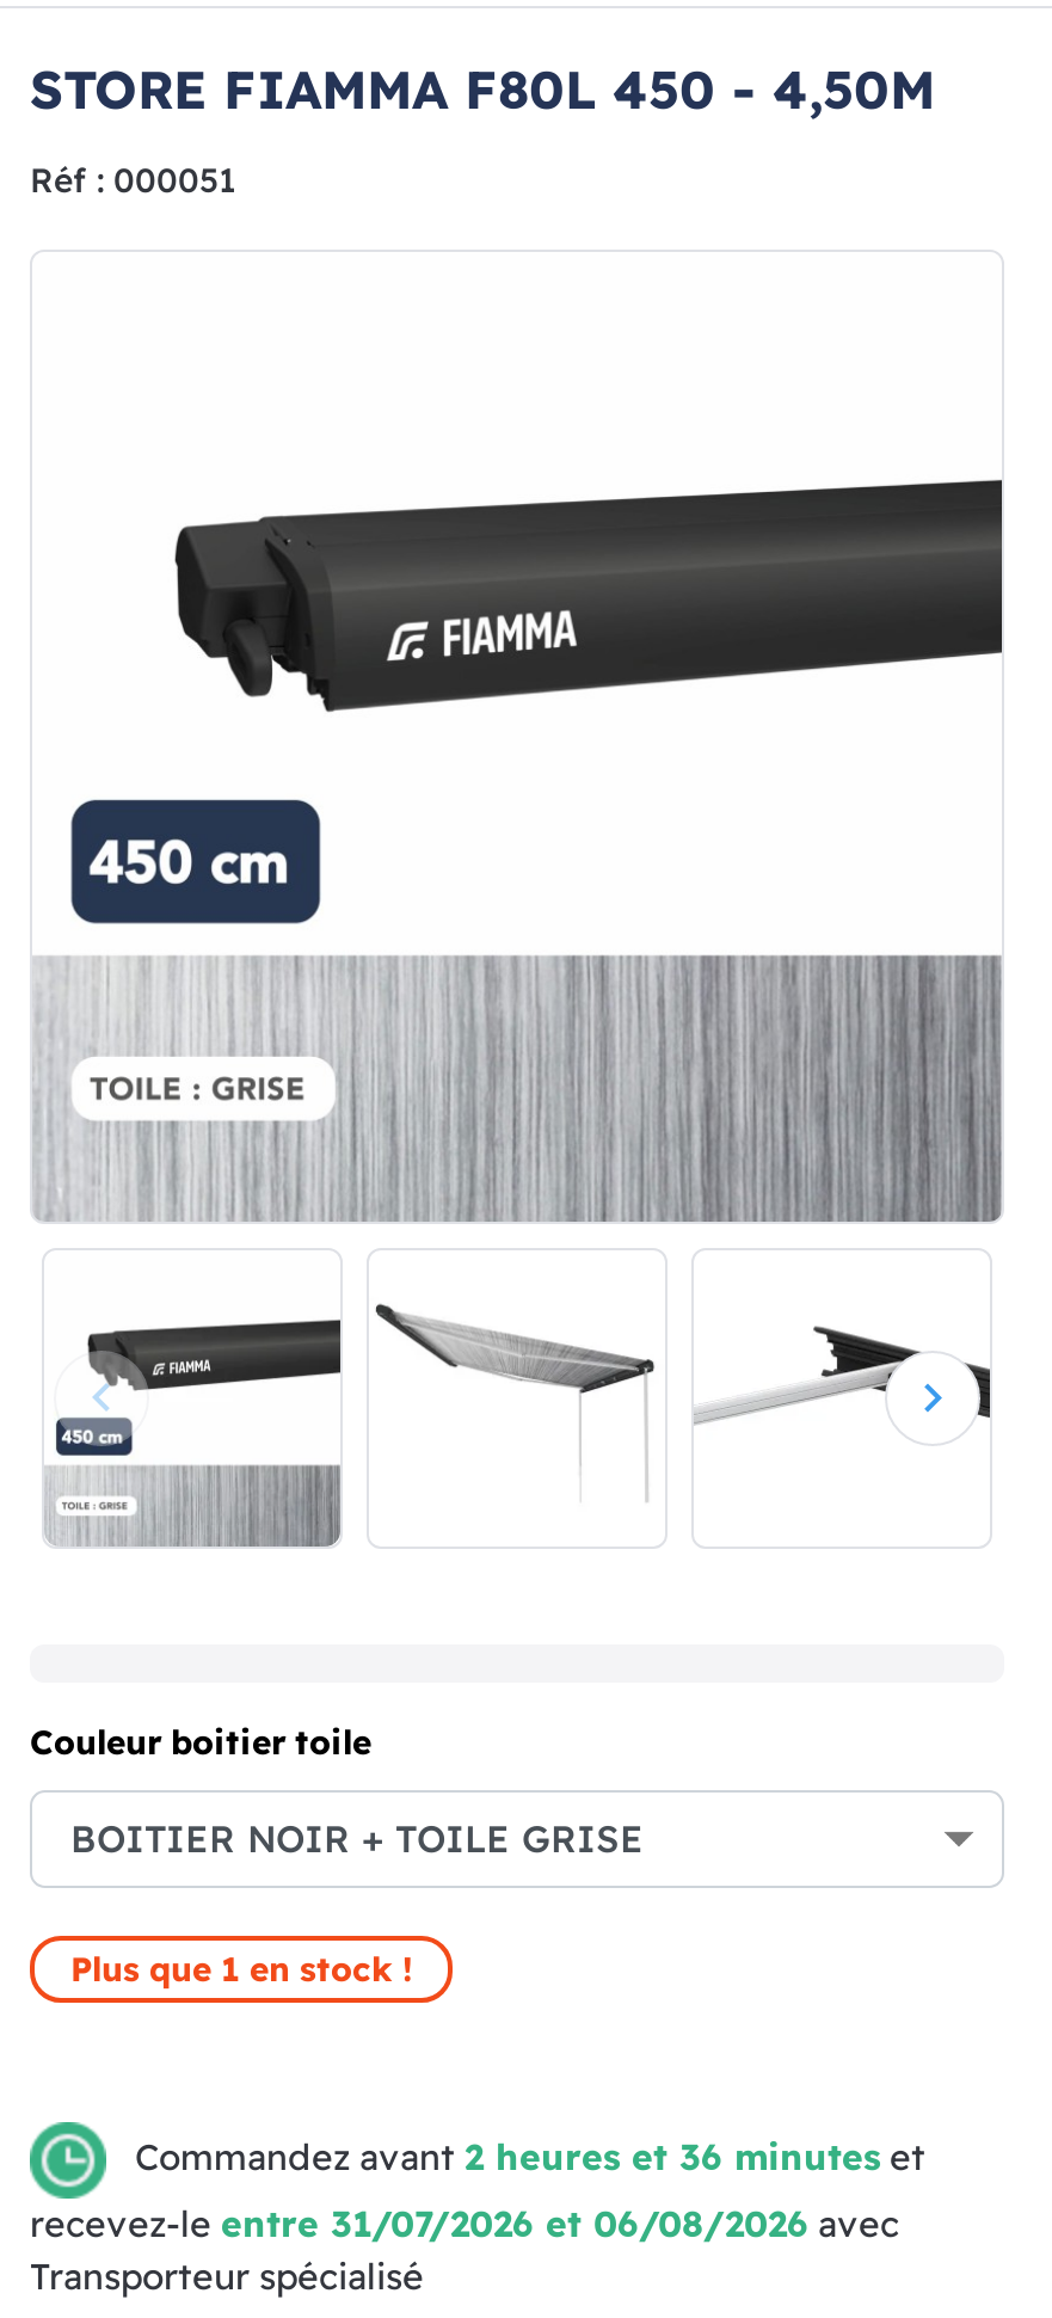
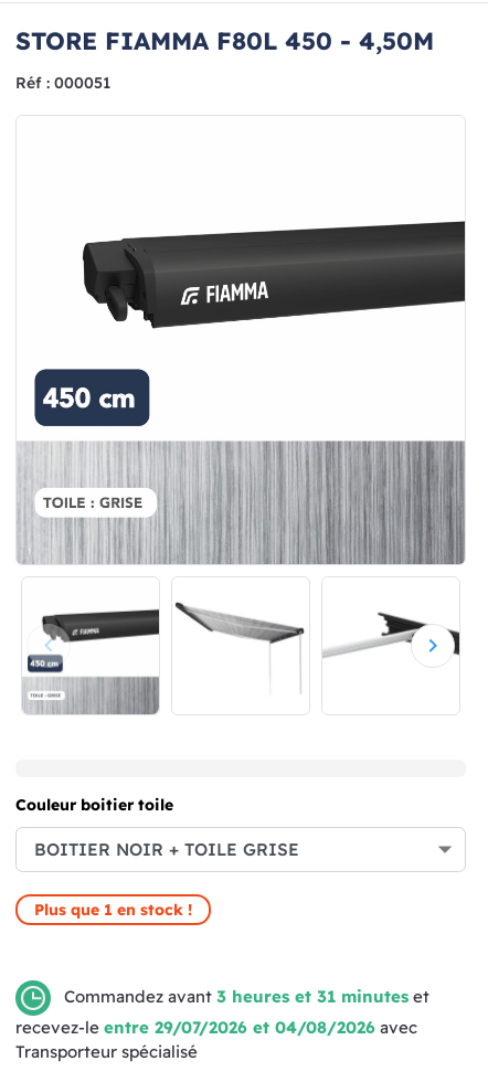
- Commandez avant 2 heures et 36 minutes et
+ Commandez avant 3 heures et 31 minutes et

- recevez-le entre 31/07/2026 et 06/08/2026 avec
+ recevez-le entre 29/07/2026 et 04/08/2026 avec
